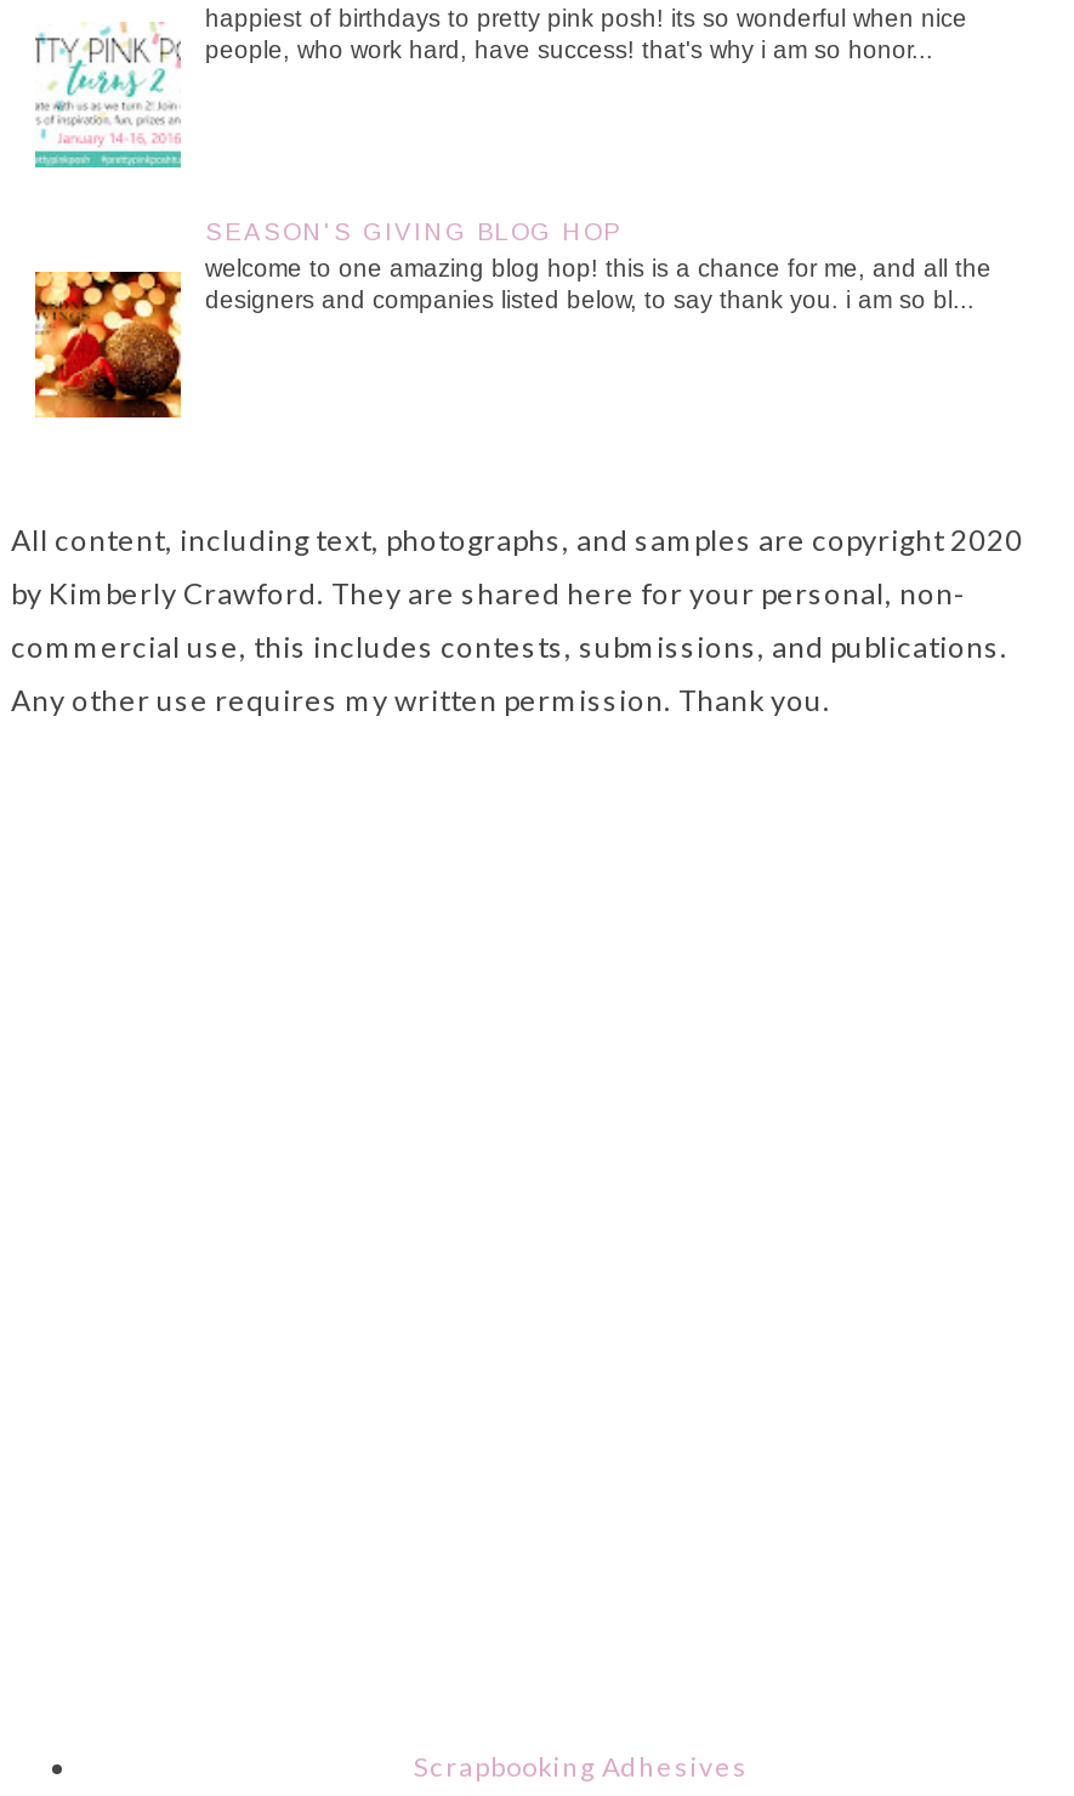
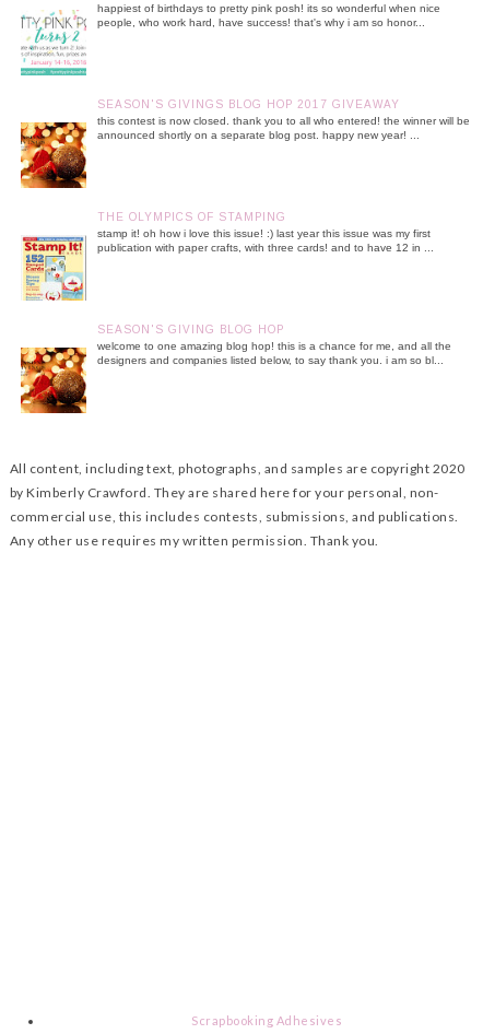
+ [image]
+ THE OLYMPICS OF STAMPING
+ stamp it! oh how i love this issue! :) last year this issue was my first
+ publication with paper crafts, with three cards! and to have 12 in ...

+ SEASON'S GIVINGS BLOG HOP 2017 GIVEAWAY
+ this contest is now closed. thank you to all who entered! the winner will be
+ announced shortly on a separate blog post. happy new year! ...
